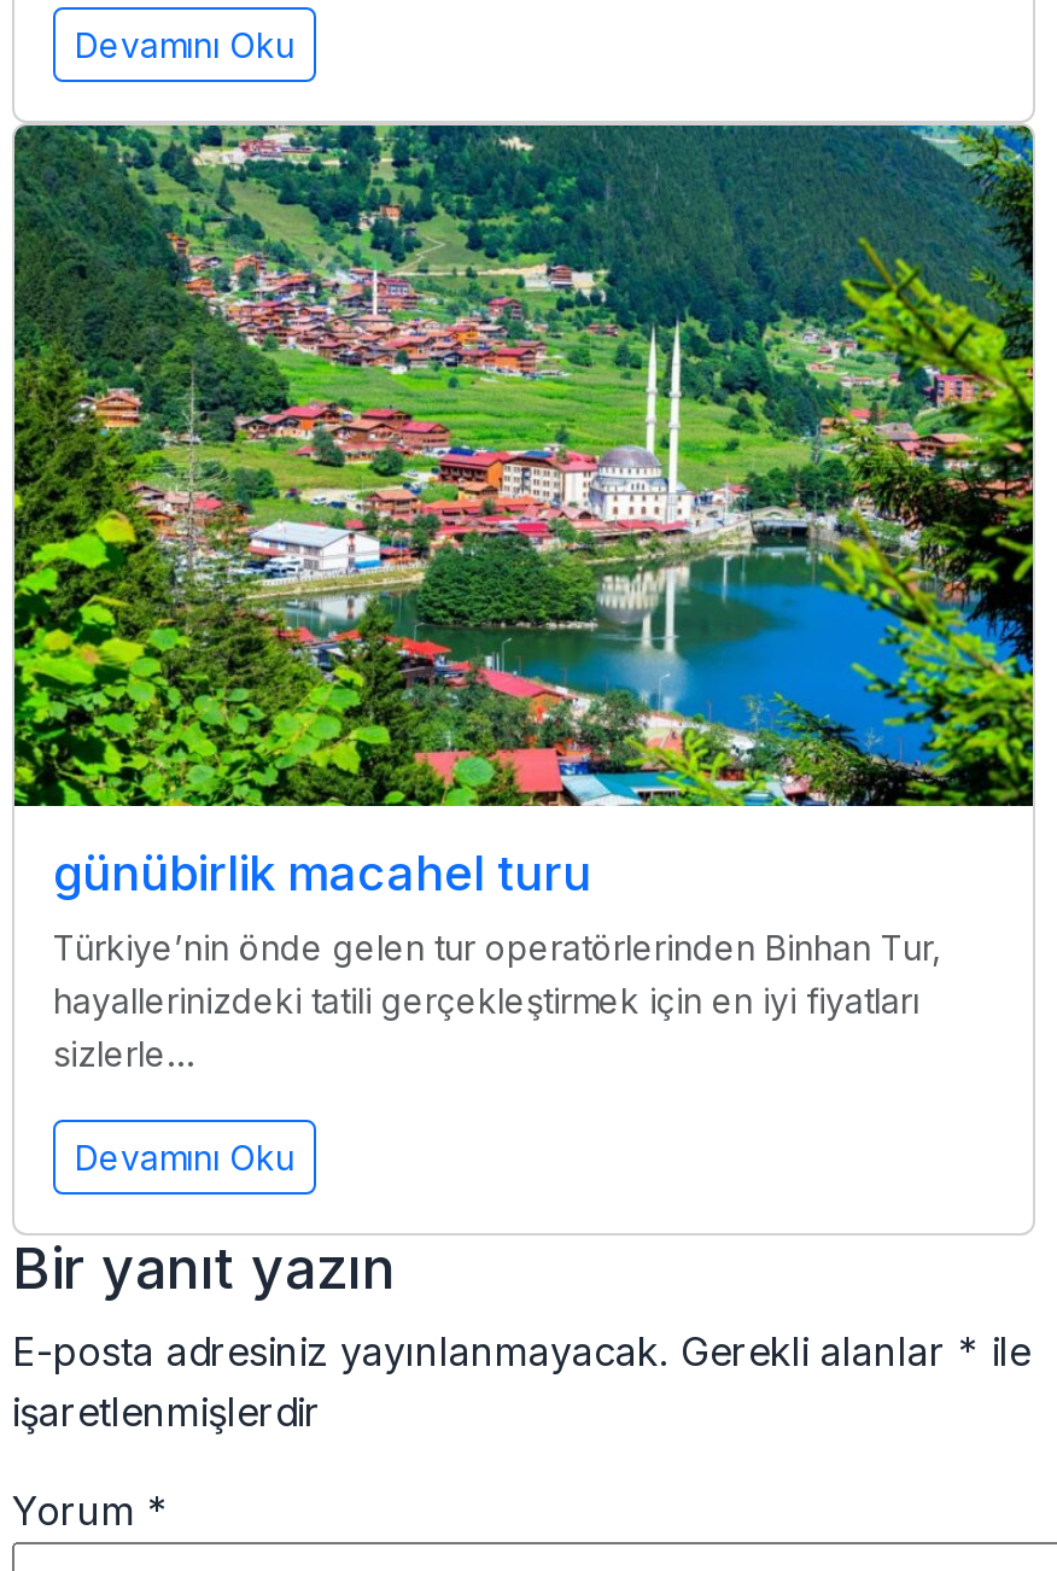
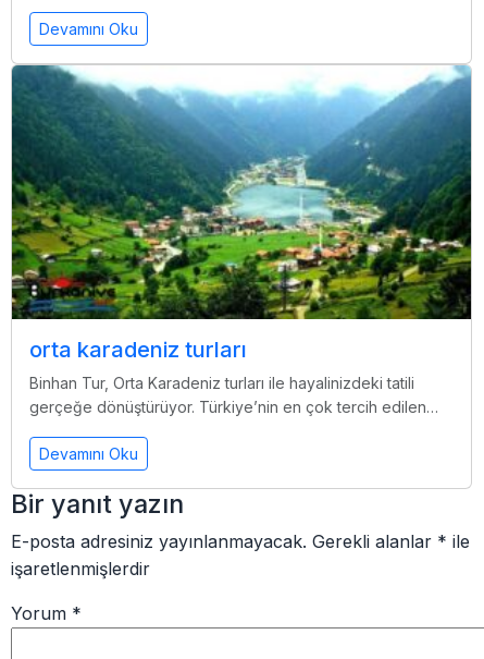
- [image]
- günübirlik macahel turu
- Türkiye’nin önde gelen tur operatörlerinden Binhan Tur,
- hayallerinizdeki tatili gerçekleştirmek için en iyi fiyatları
- sizlerle…
+ [image]
+ orta karadeniz turları
+ Binhan Tur, Orta Karadeniz turları ile hayalinizdeki tatili
+ gerçeğe dönüştürüyor. Türkiye’nin en çok tercih edilen…
